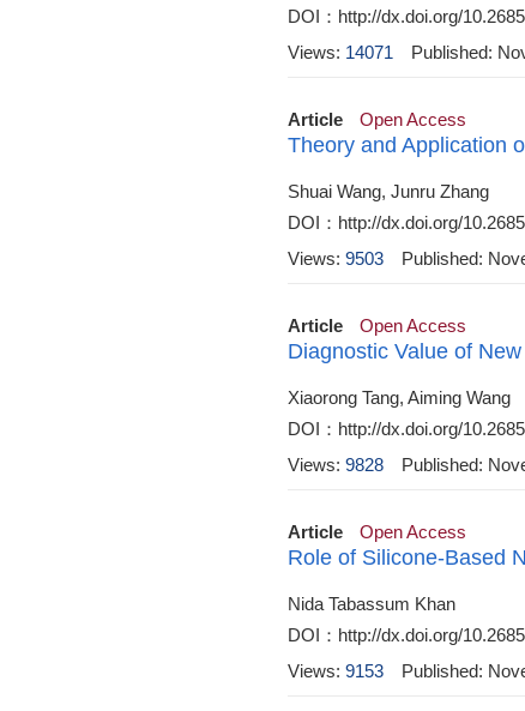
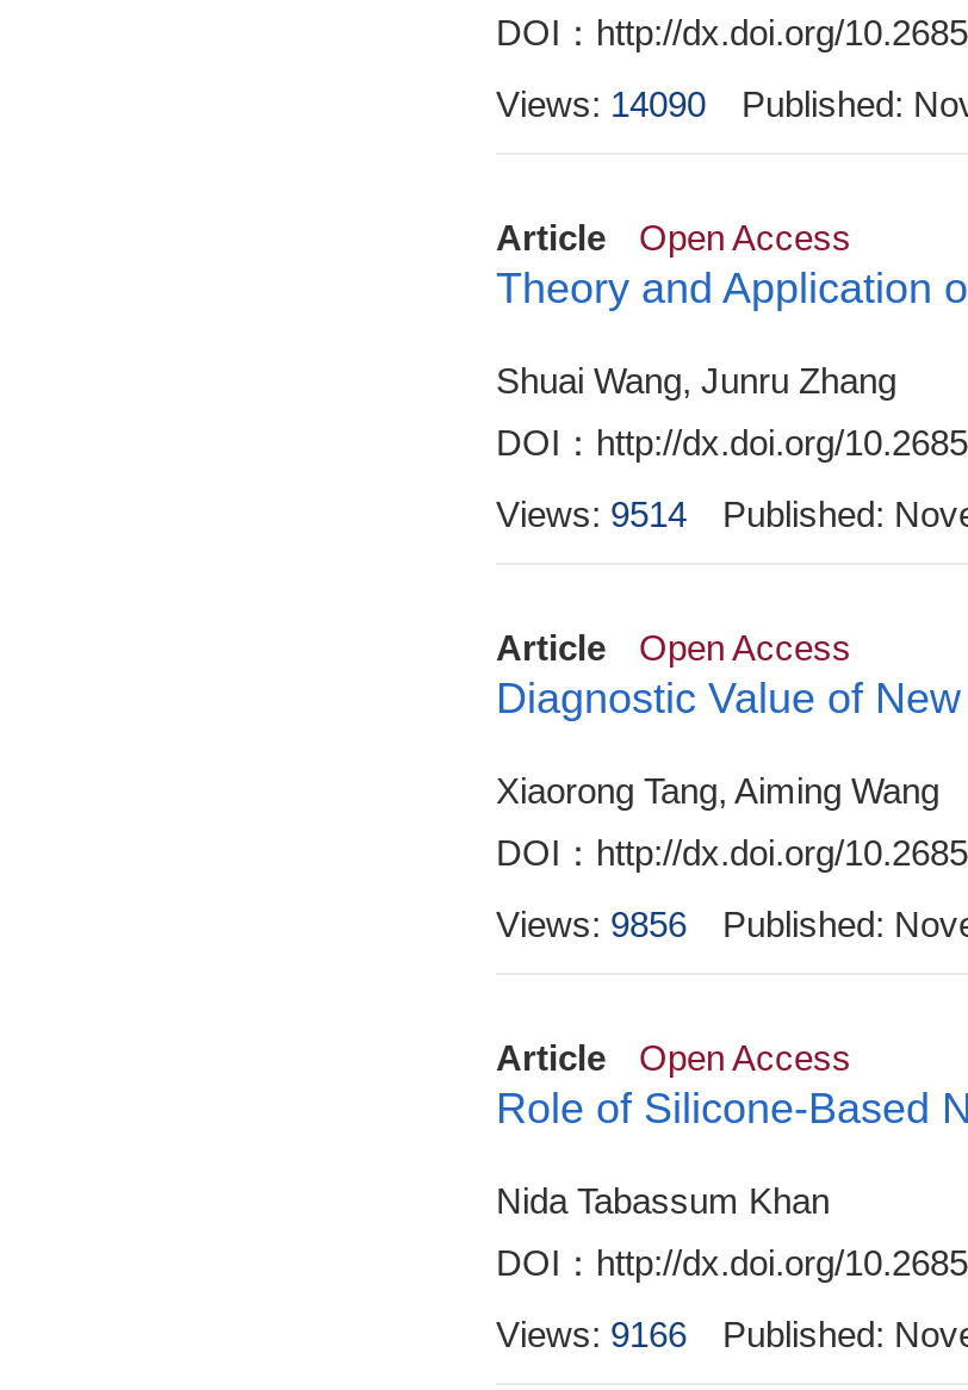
- Views: 14071
+ Views: 14090

- Views: 9503
+ Views: 9514

- Views: 9828
+ Views: 9856

- Views: 9153
+ Views: 9166
